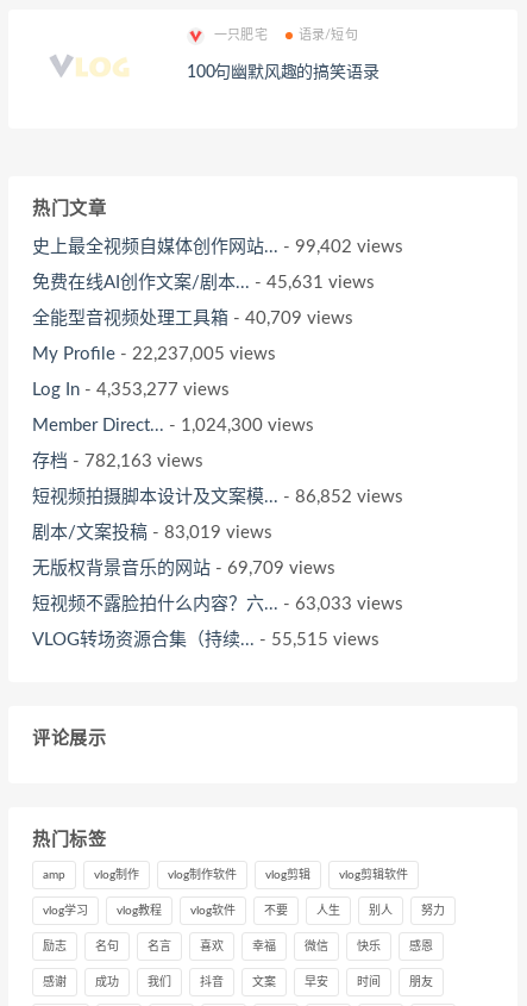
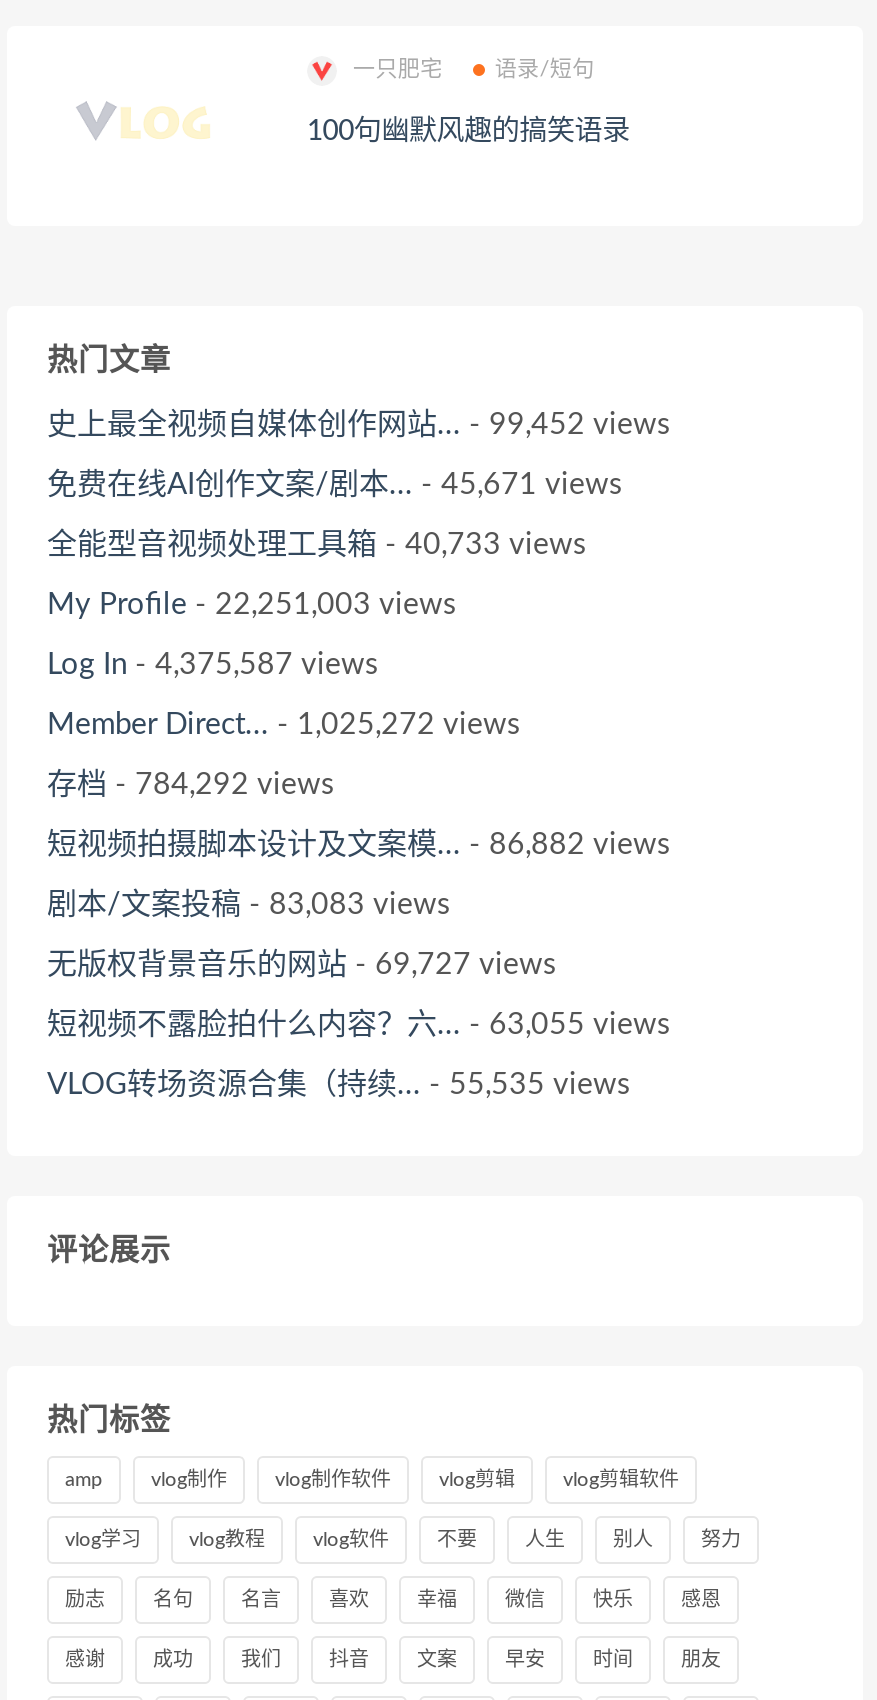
- 史上最全视频自媒体创作网站... - 99,402 views
+ 史上最全视频自媒体创作网站... - 99,452 views

- 免费在线AI创作文案/剧本... - 45,631 views
+ 免费在线AI创作文案/剧本... - 45,671 views

- 全能型音视频处理工具箱- 40,709 views
+ 全能型音视频处理工具箱- 40,733 views

- My Profile - 22,237,005 views
+ My Profile - 22,251,003 views

- Log In - 4,353,277 views
+ Log In - 4,375,587 views

- Member Direct... - 1,024,300 views
+ Member Direct... - 1,025,272 views

- 存档- 782,163 views
+ 存档- 784,292 views

- 短视频拍摄脚本设计及文案模... - 86,852 views
+ 短视频拍摄脚本设计及文案模... - 86,882 views

- 剧本/文案投稿- 83,019 views
+ 剧本/文案投稿- 83,083 views

- 无版权背景音乐的网站- 69,709 views
+ 无版权背景音乐的网站- 69,727 views

- 短视频不露脸拍什么内容？六... - 63,033 views
+ 短视频不露脸拍什么内容？六... - 63,055 views

- VLOG转场资源合集（持续... - 55,515 views
+ VLOG转场资源合集（持续... - 55,535 views
